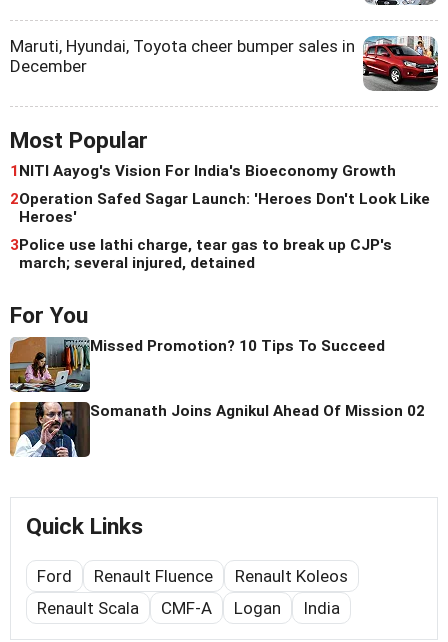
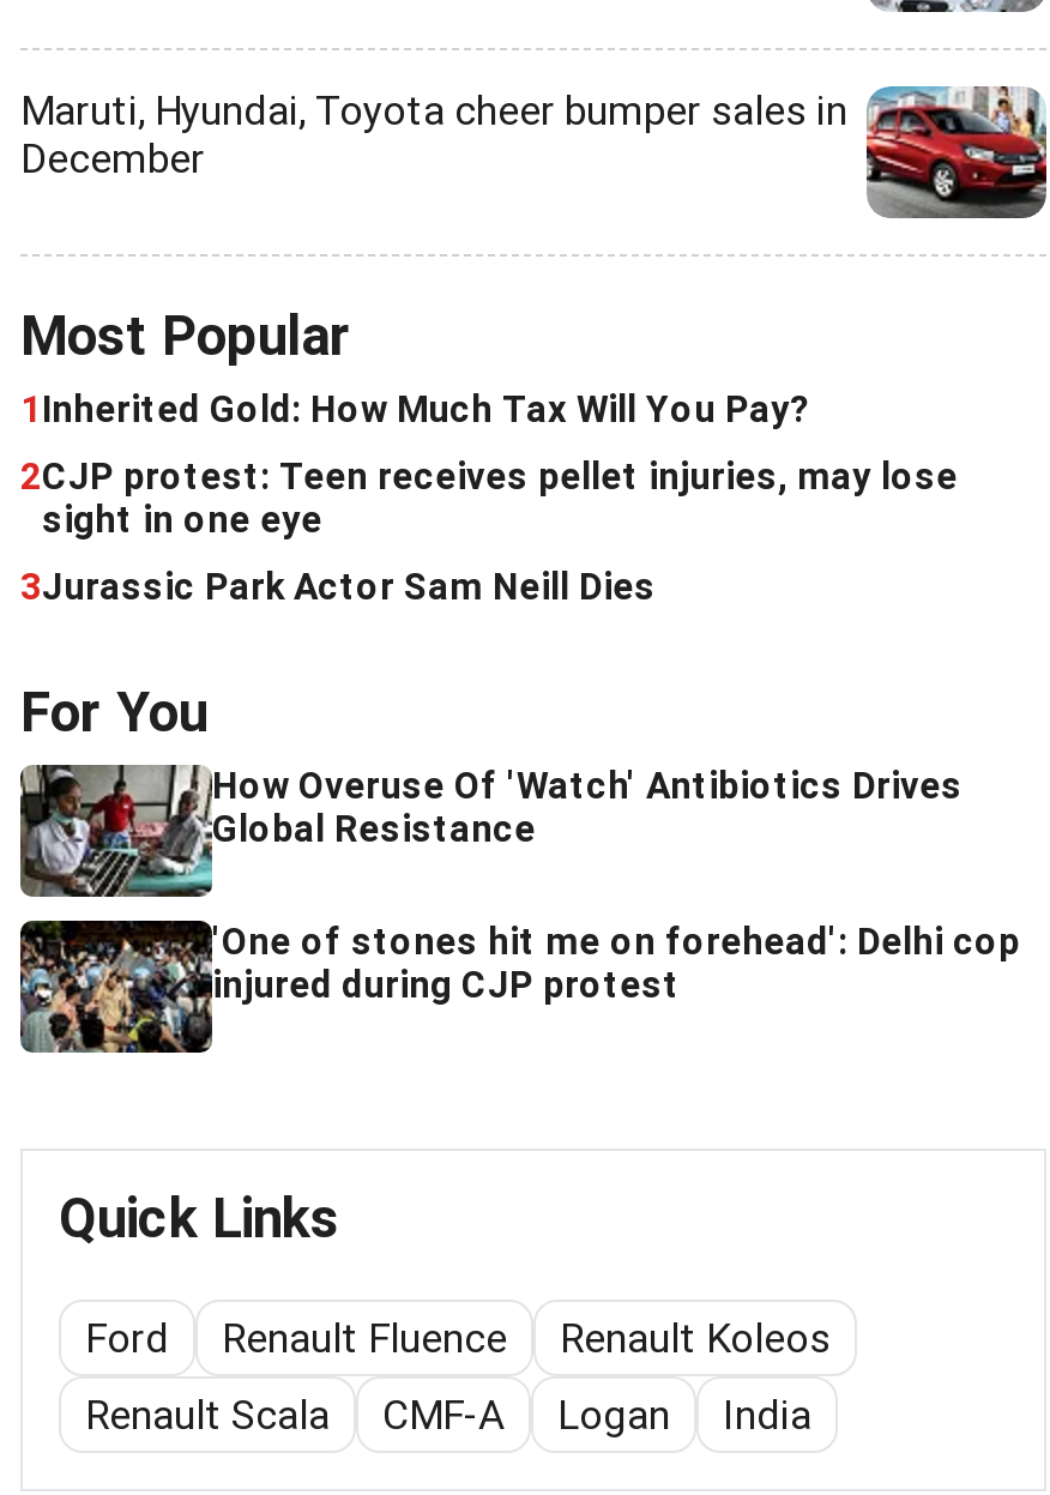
- 1 NITI Aayog's Vision For India's Bioeconomy Growth
+ 1 Inherited Gold: How Much Tax Will You Pay?

- 2Operation Safed Sagar Launch: 'Heroes Don't Look Like
- Heroes'
+ 2CJP protest: Teen receives pellet injuries, may lose
+ sight in one eye

- 3Police use lathi charge, tear gas to break up CJP's
- march; several injured, detained
+ 3Jurassic Park Actor Sam Neill Dies

- [image]
- Missed Promotion? 10 Tips To Succeed
+ [image]
+ How Overuse Of 'Watch' Antibiotics Drives
+ Global Resistance

- [image]
- Somanath Joins Agnikul Ahead Of Mission 02
+ [image]
+ 'One of stones hit me on forehead': Delhi cop
+ injured during CJP protest
